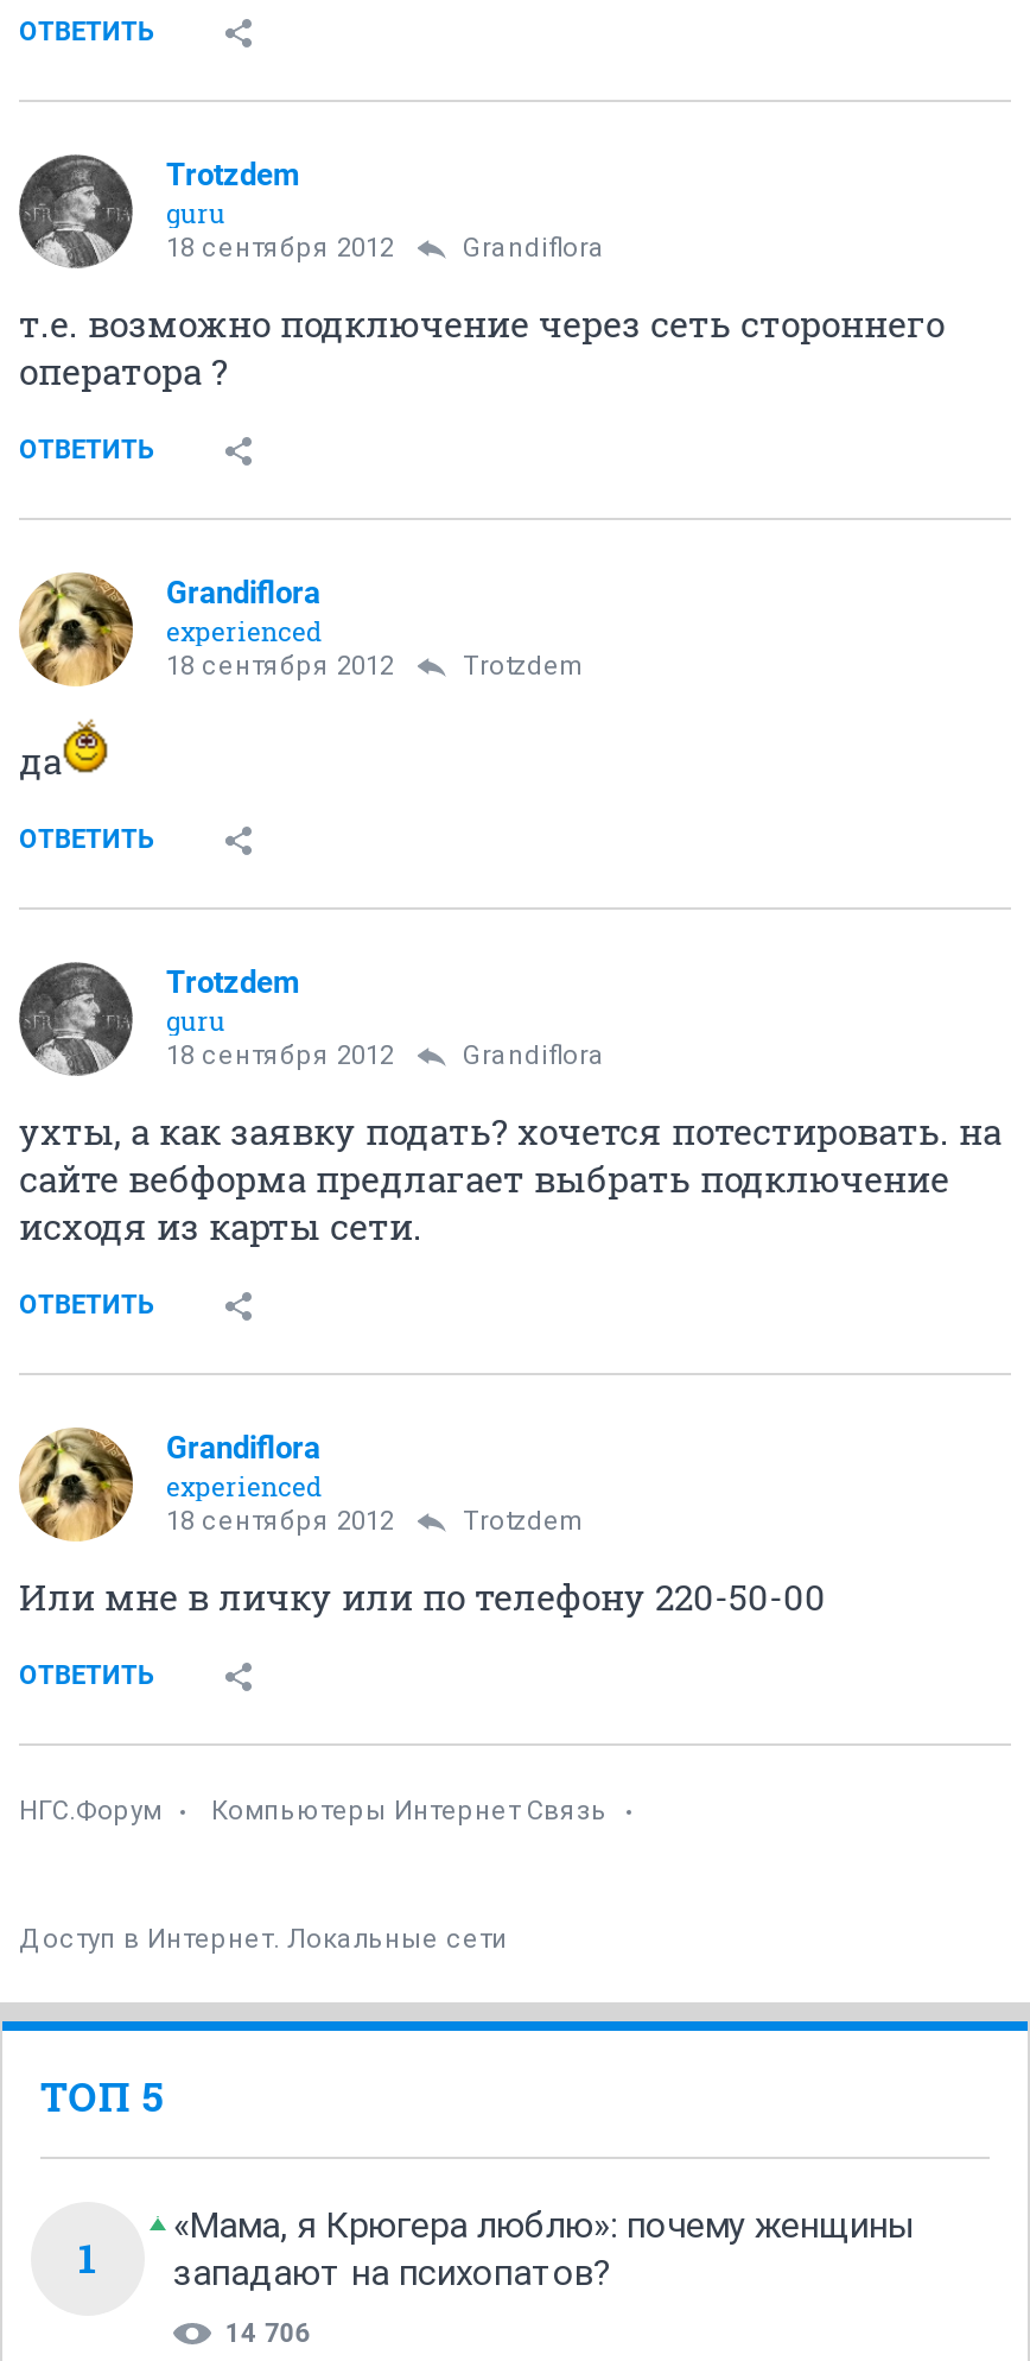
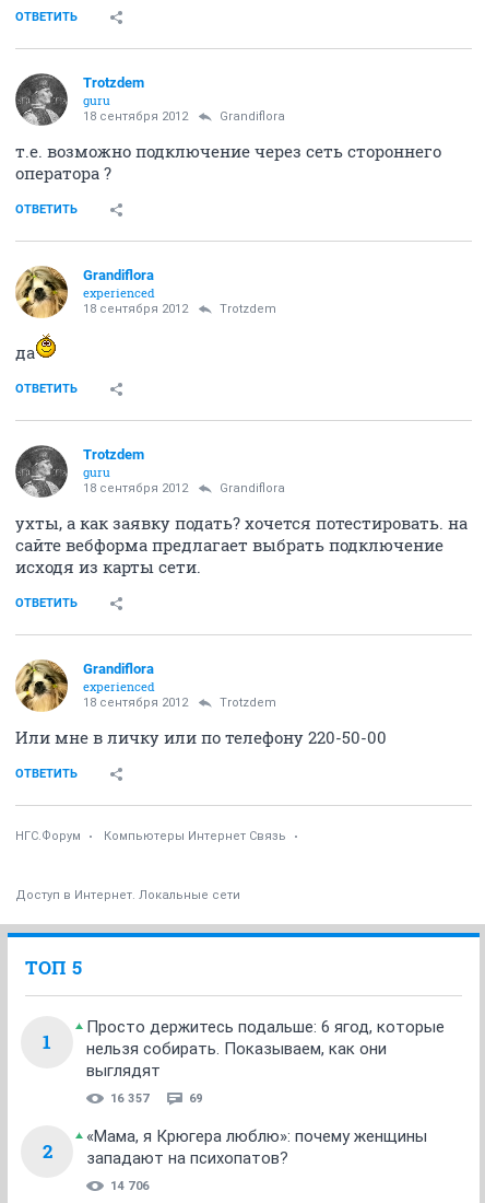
+ Просто держитесь подальше: 6 ягод, которые
+ нельзя собирать. Показываем, как они
+ выглядят
+ 16 357
+ 69
+ 2
